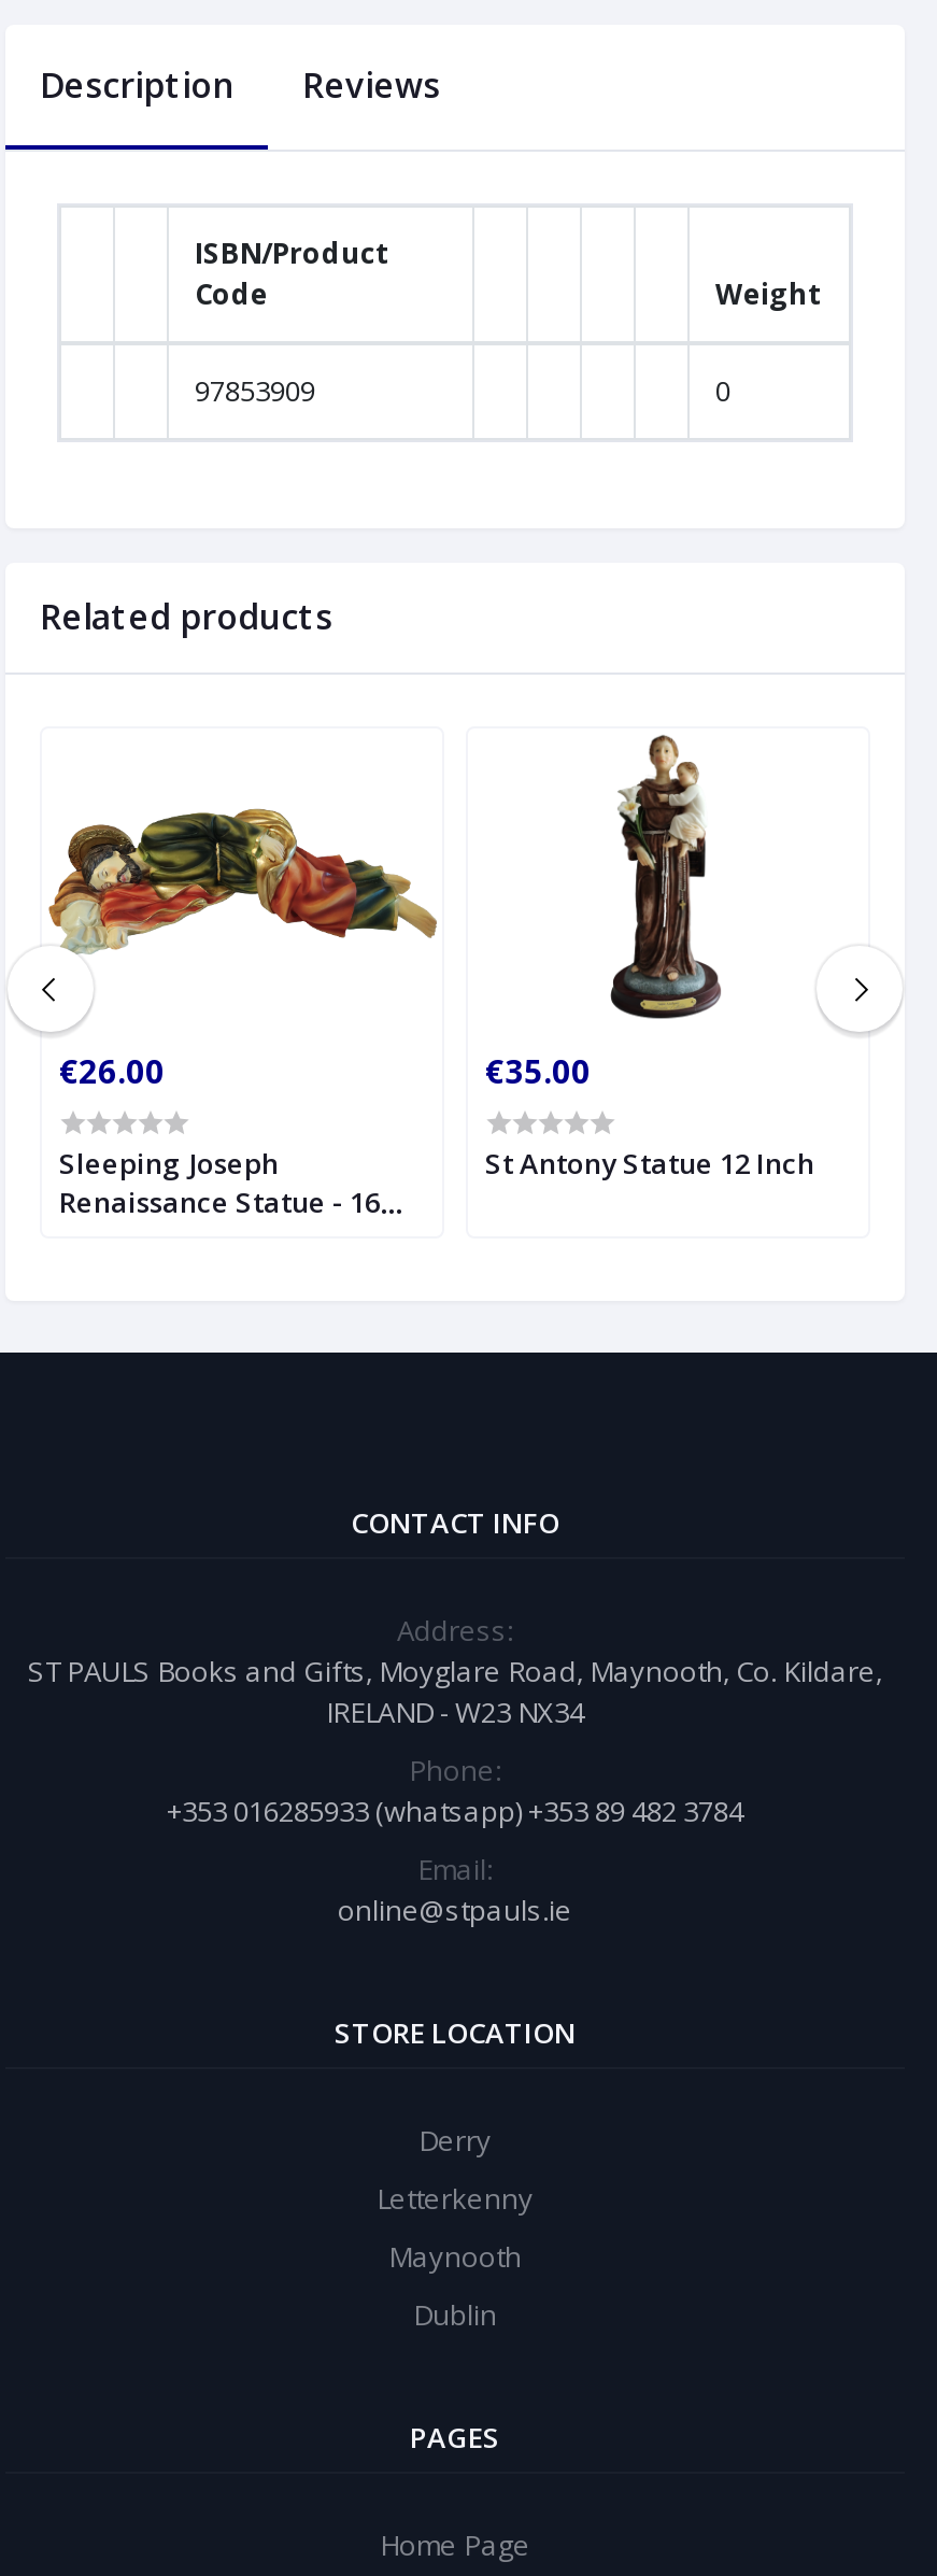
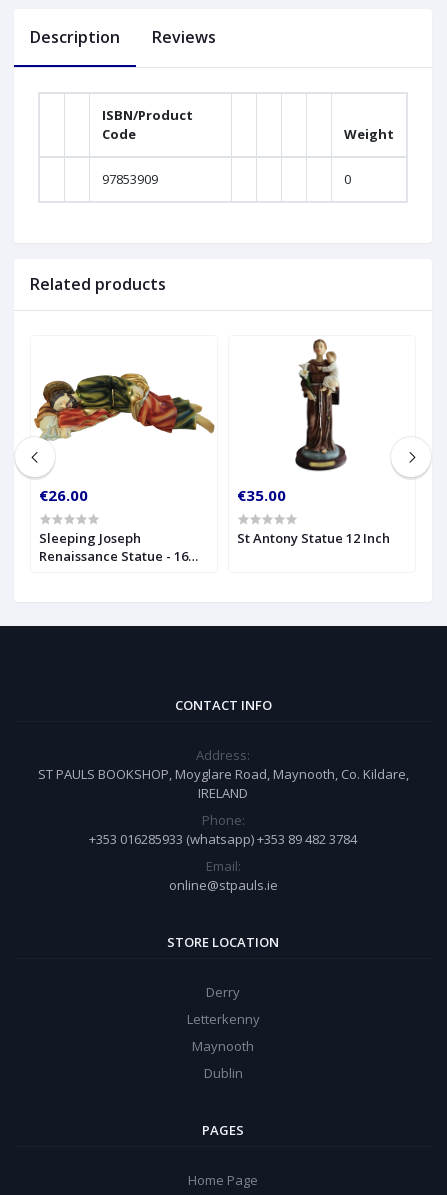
- ST PAULS Books and Gifts, Moyglare Road, Maynooth, Co. Kildare,
- IRELAND - W23 NX34
+ ST PAULS BOOKSHOP, Moyglare Road, Maynooth, Co. Kildare,
+ IRELAND
